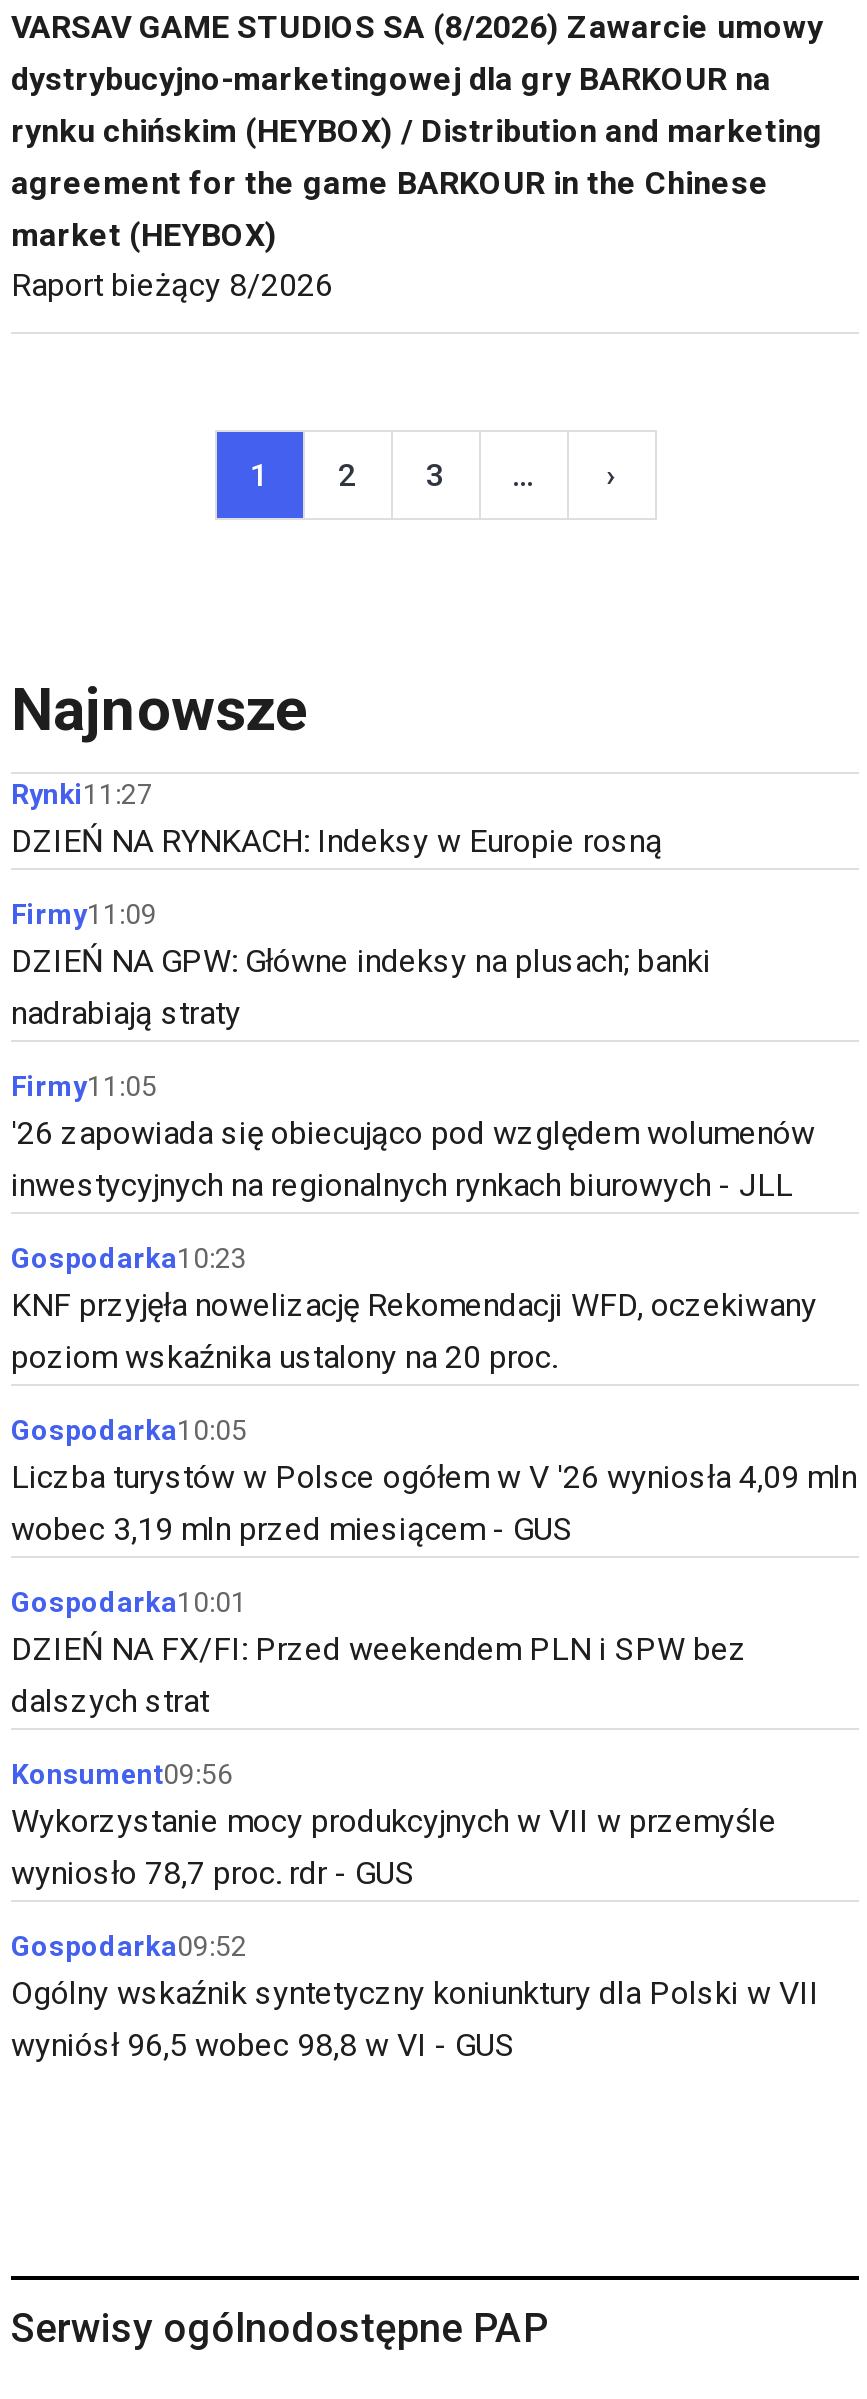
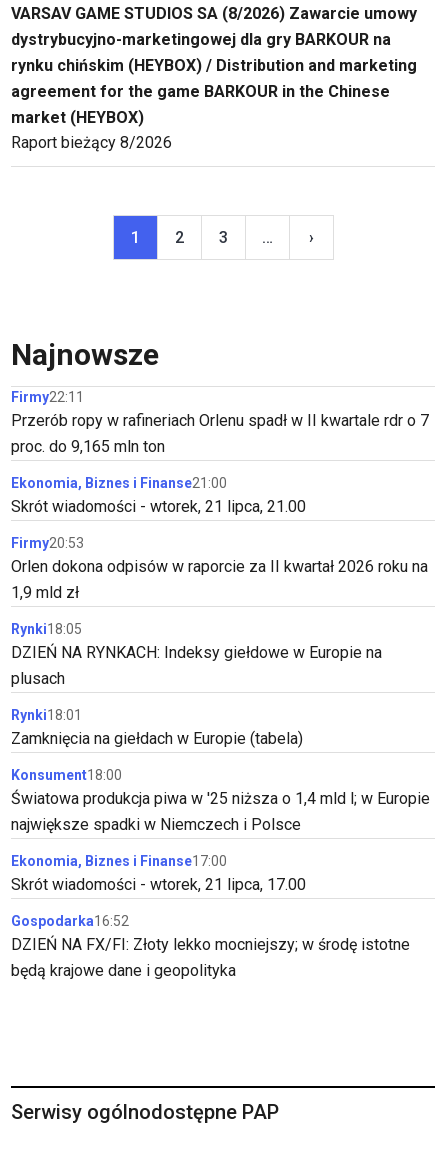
- Rynki11:27
- DZIEŃ NA RYNKACH: Indeksy w Europie rosną
+ Firmy22:11
+ Przerób ropy w rafineriach Orlenu spadł w II kwartale rdr o 7
+ proc. do 9,165 mln ton

- Firmy11:09
- DZIEŃ NA GPW: Główne indeksy na plusach; banki
- nadrabiają straty
+ Ekonomia, Biznes i Finanse21:00
+ Skrót wiadomości - wtorek, 21 lipca, 21.00

- Firmy11:05
- '26 zapowiada się obiecująco pod względem wolumenów
- inwestycyjnych na regionalnych rynkach biurowych - JLL
+ Firmy20:53
+ Orlen dokona odpisów w raporcie za II kwartał 2026 roku na
+ 1,9 mld zł

- Gospodarka10:23
- KNF przyjęła nowelizację Rekomendacji WFD, oczekiwany
- poziom wskaźnika ustalony na 20 proc.
+ Rynki18:05
+ DZIEŃ NA RYNKACH: Indeksy giełdowe w Europie na
+ plusach

- Gospodarka10:05
- Liczba turystów w Polsce ogółem w V '26 wyniosła 4,09 mln
- wobec 3,19 mln przed miesiącem - GUS
+ Rynki18:01
+ Zamknięcia na giełdach w Europie (tabela)

- Gospodarka10:01
- DZIEŃ NA FX/FI: Przed weekendem PLN i SPW bez
- dalszych strat
+ Konsument18:00
+ Światowa produkcja piwa w '25 niższa o 1,4 mld l; w Europie
+ największe spadki w Niemczech i Polsce

- Konsument09:56
- Wykorzystanie mocy produkcyjnych w VII w przemyśle
- wyniosło 78,7 proc. rdr - GUS
+ Ekonomia, Biznes i Finanse17:00
+ Skrót wiadomości - wtorek, 21 lipca, 17.00

- Gospodarka09:52
- Ogólny wskaźnik syntetyczny koniunktury dla Polski w VII
- wyniósł 96,5 wobec 98,8 w VI - GUS
+ Gospodarka16:52
+ DZIEŃ NA FX/FI: Złoty lekko mocniejszy; w środę istotne
+ będą krajowe dane i geopolityka
